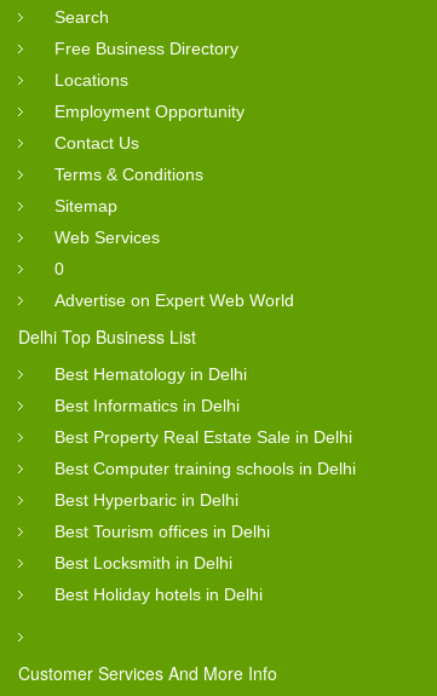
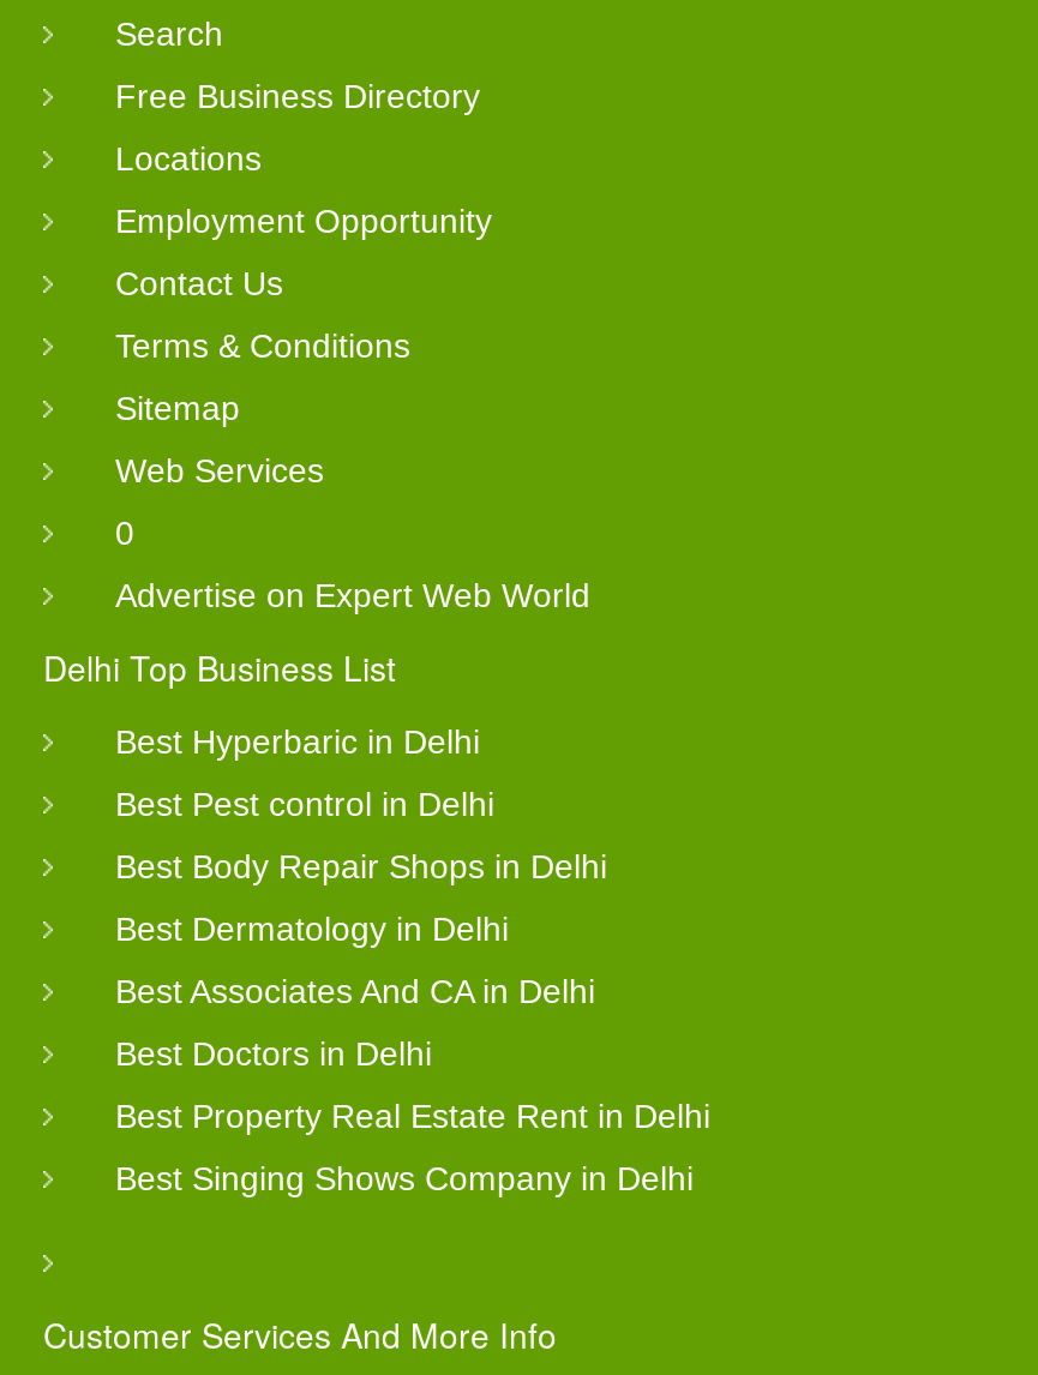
- Best Hematology in Delhi
- Best Informatics in Delhi
- Best Property Real Estate Sale in Delhi
- Best Computer training schools in Delhi

moved up: Best Hyperbaric in Delhi

- Best Tourism offices in Delhi
- Best Locksmith in Delhi
- Best Holiday hotels in Delhi
+ Best Pest control in Delhi
+ Best Body Repair Shops in Delhi
+ Best Dermatology in Delhi
+ Best Associates And CA in Delhi
+ Best Doctors in Delhi
+ Best Property Real Estate Rent in Delhi
+ Best Singing Shows Company in Delhi
